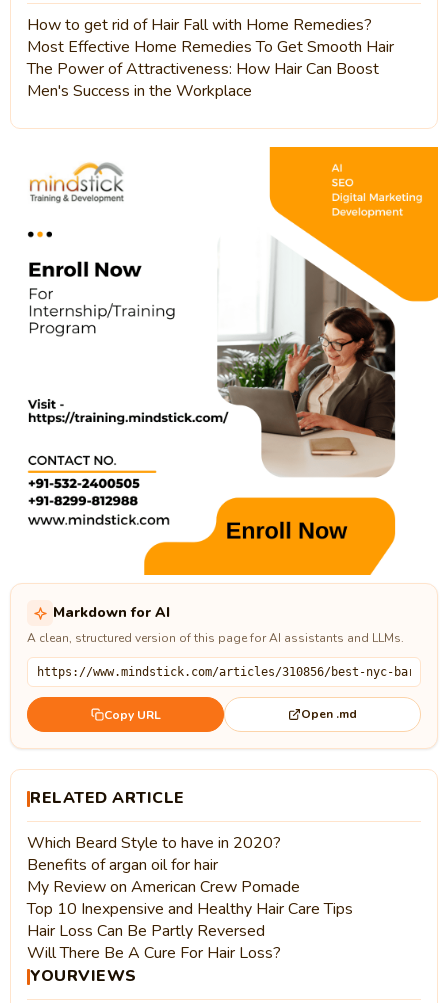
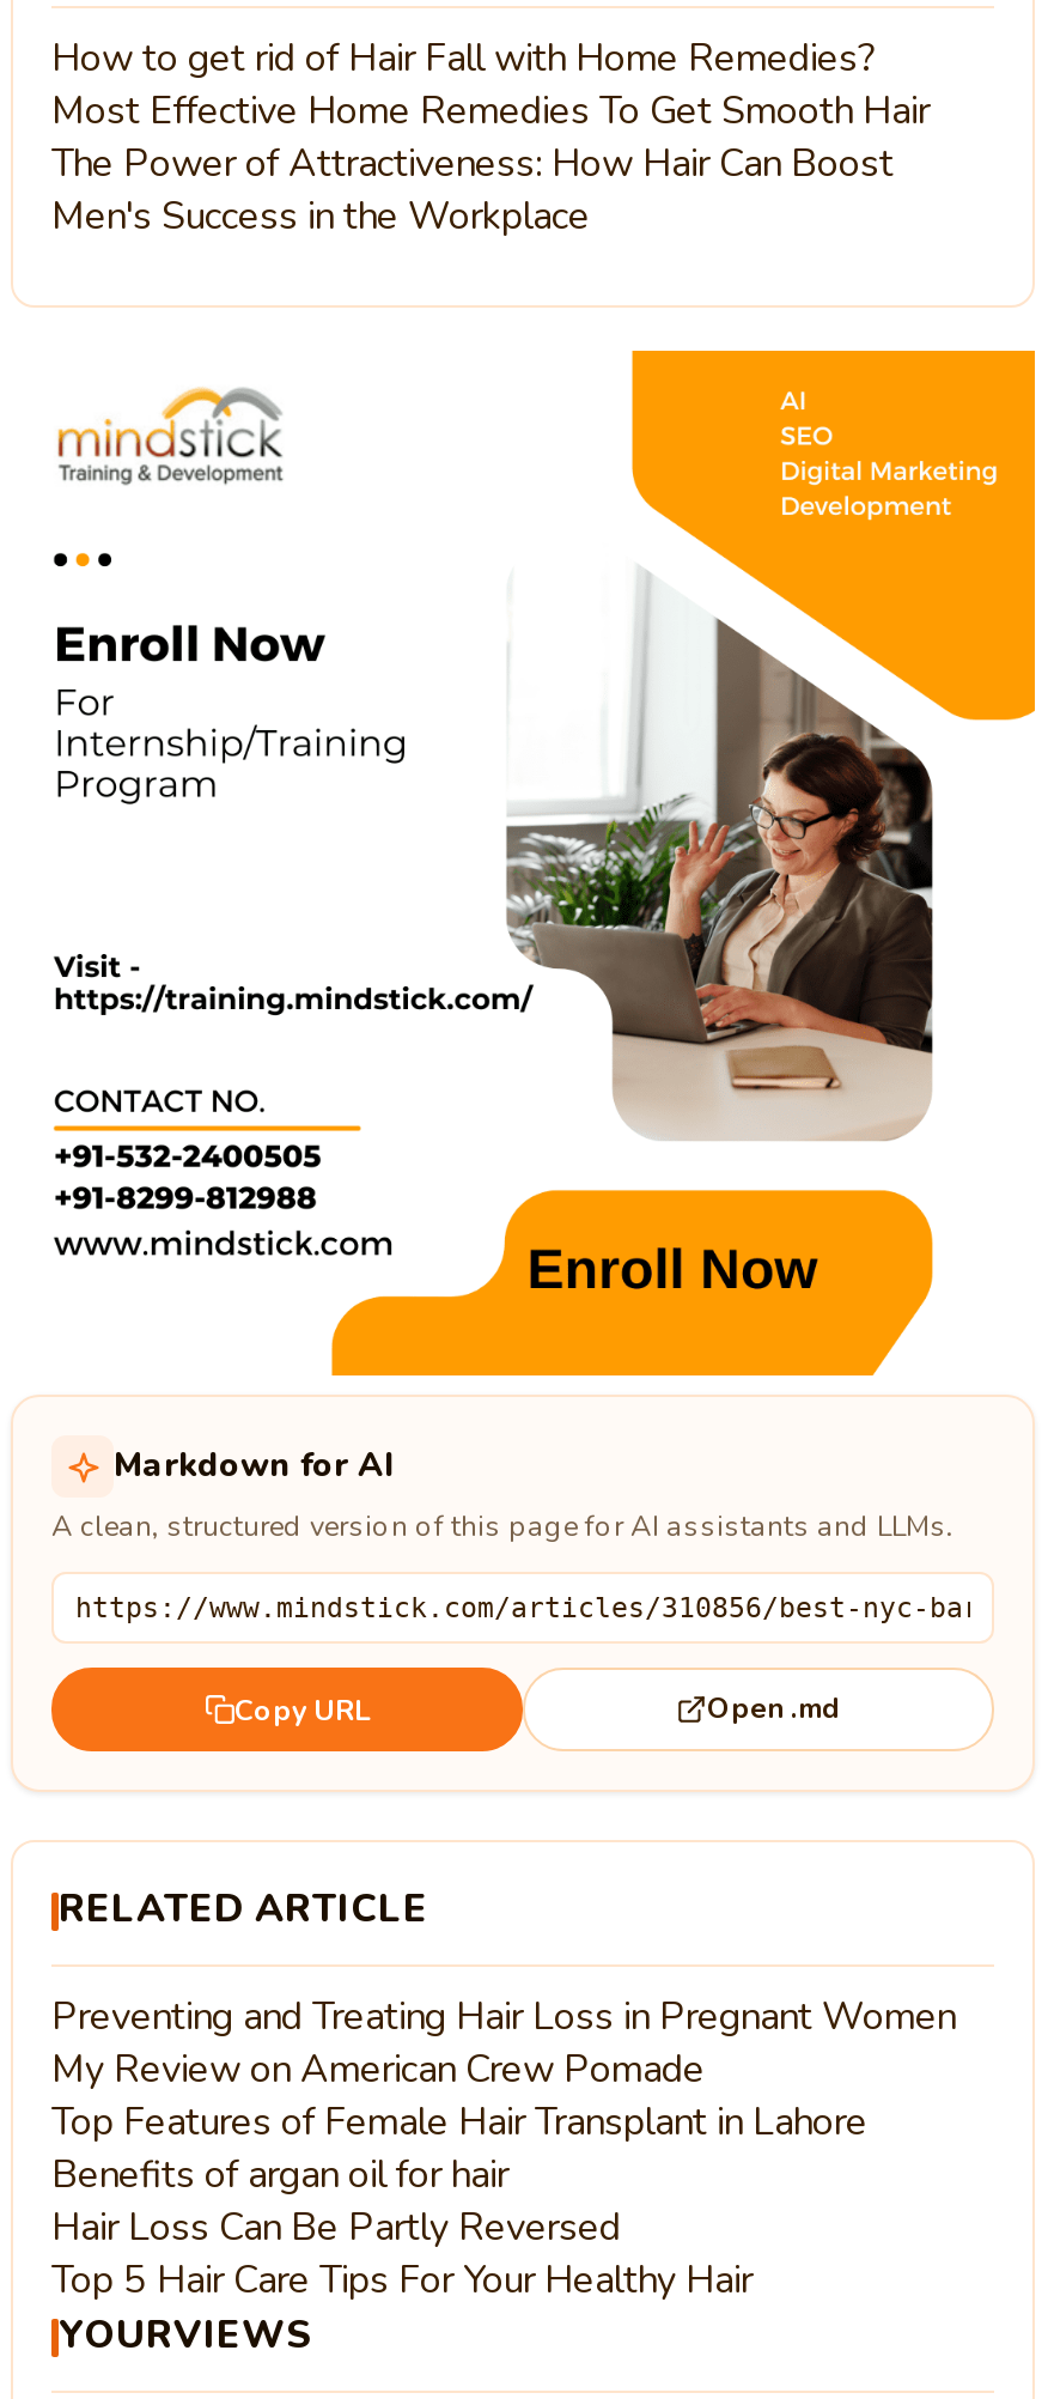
- Which Beard Style to have in 2020?
+ Preventing and Treating Hair Loss in Pregnant Women
+ Top Features of Female Hair Transplant in Lahore

moved down: Benefits of argan oil for hair

moved up: My Review on American Crew Pomade

- Top 10 Inexpensive and Healthy Hair Care Tips

- Will There Be A Cure For Hair Loss?
+ Top 5 Hair Care Tips For Your Healthy Hair
